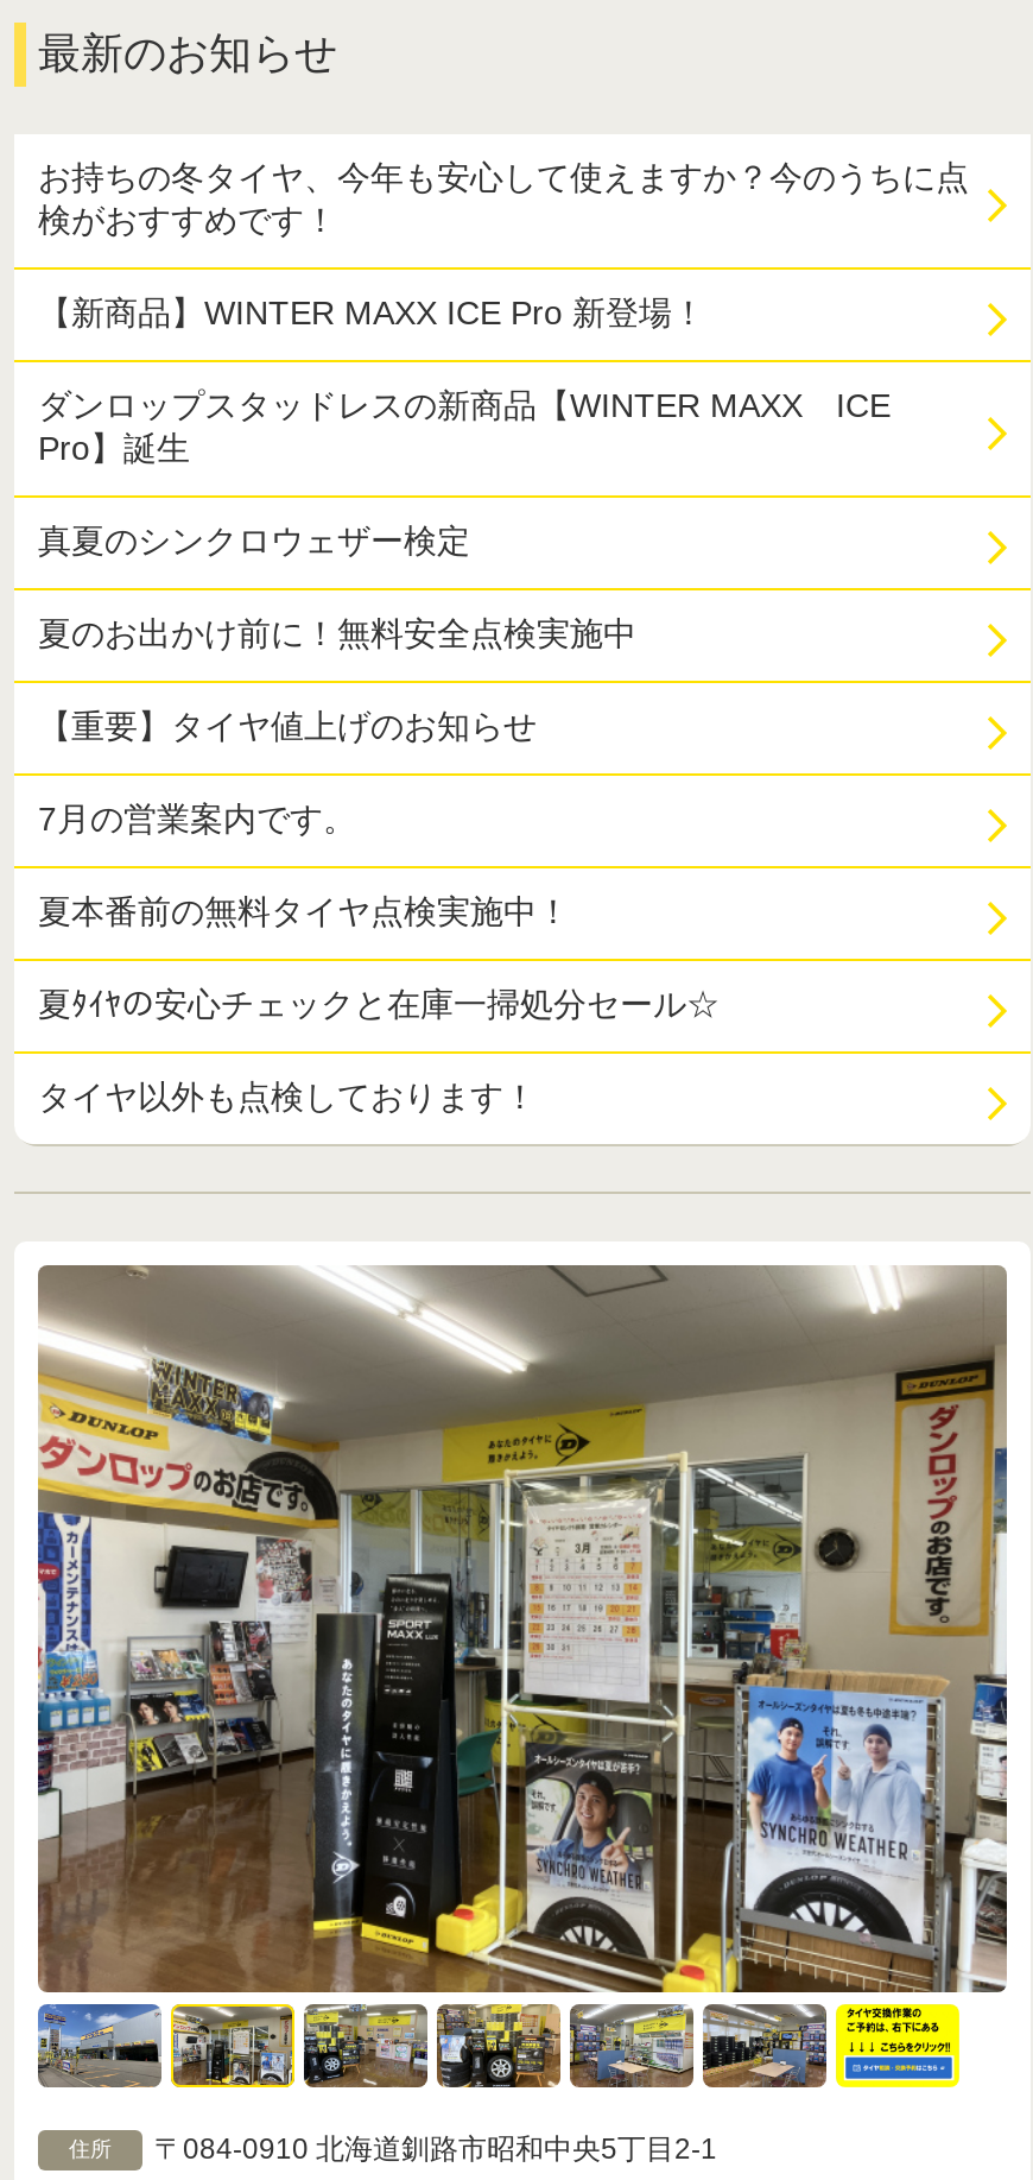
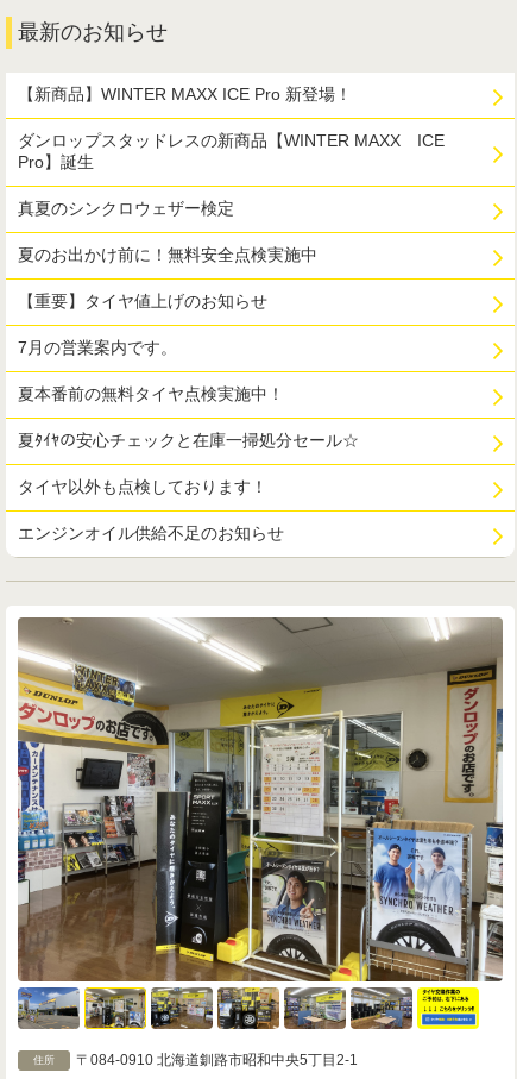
- お持ちの冬タイヤ、今年も安心して使えますか？今のうちに点
- 検がおすすめです！

moved up: 【新商品】WINTER MAXX ICE Pro 新登場！ | ダンロップスタッドレスの新商品【WINTER MAXX ICE | Pro】誕生 | ... | 夏本番前の無料タイヤ点検実施中！ | タイヤ以外も点検しております！

+ エンジンオイル供給不足のお知らせ
